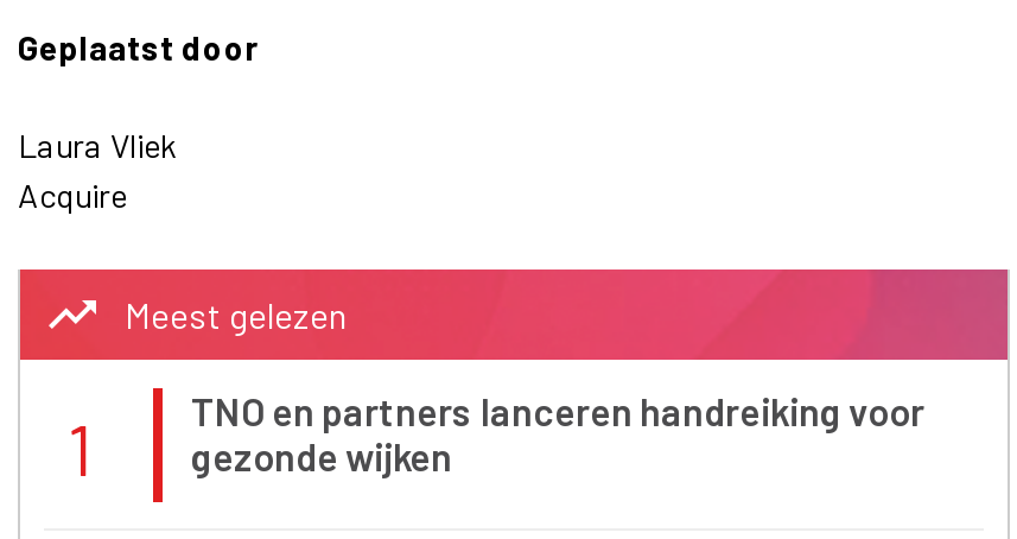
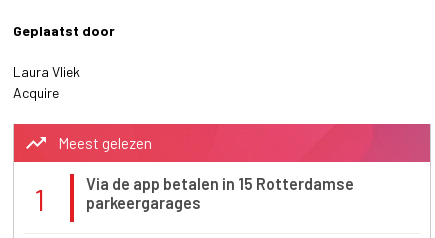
- TNO en partners lanceren handreiking voor
- gezonde wijken
+ Via de app betalen in 15 Rotterdamse
+ parkeergarages
